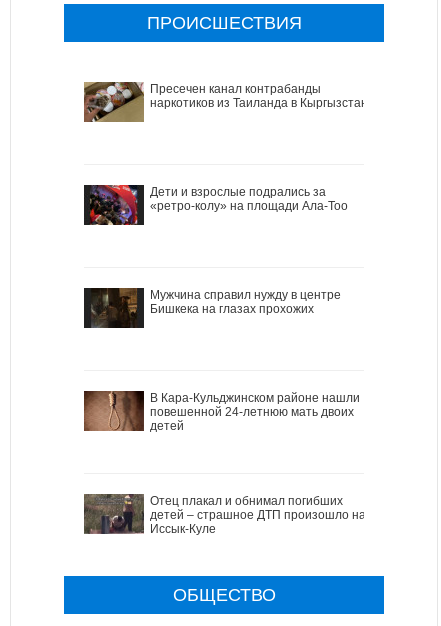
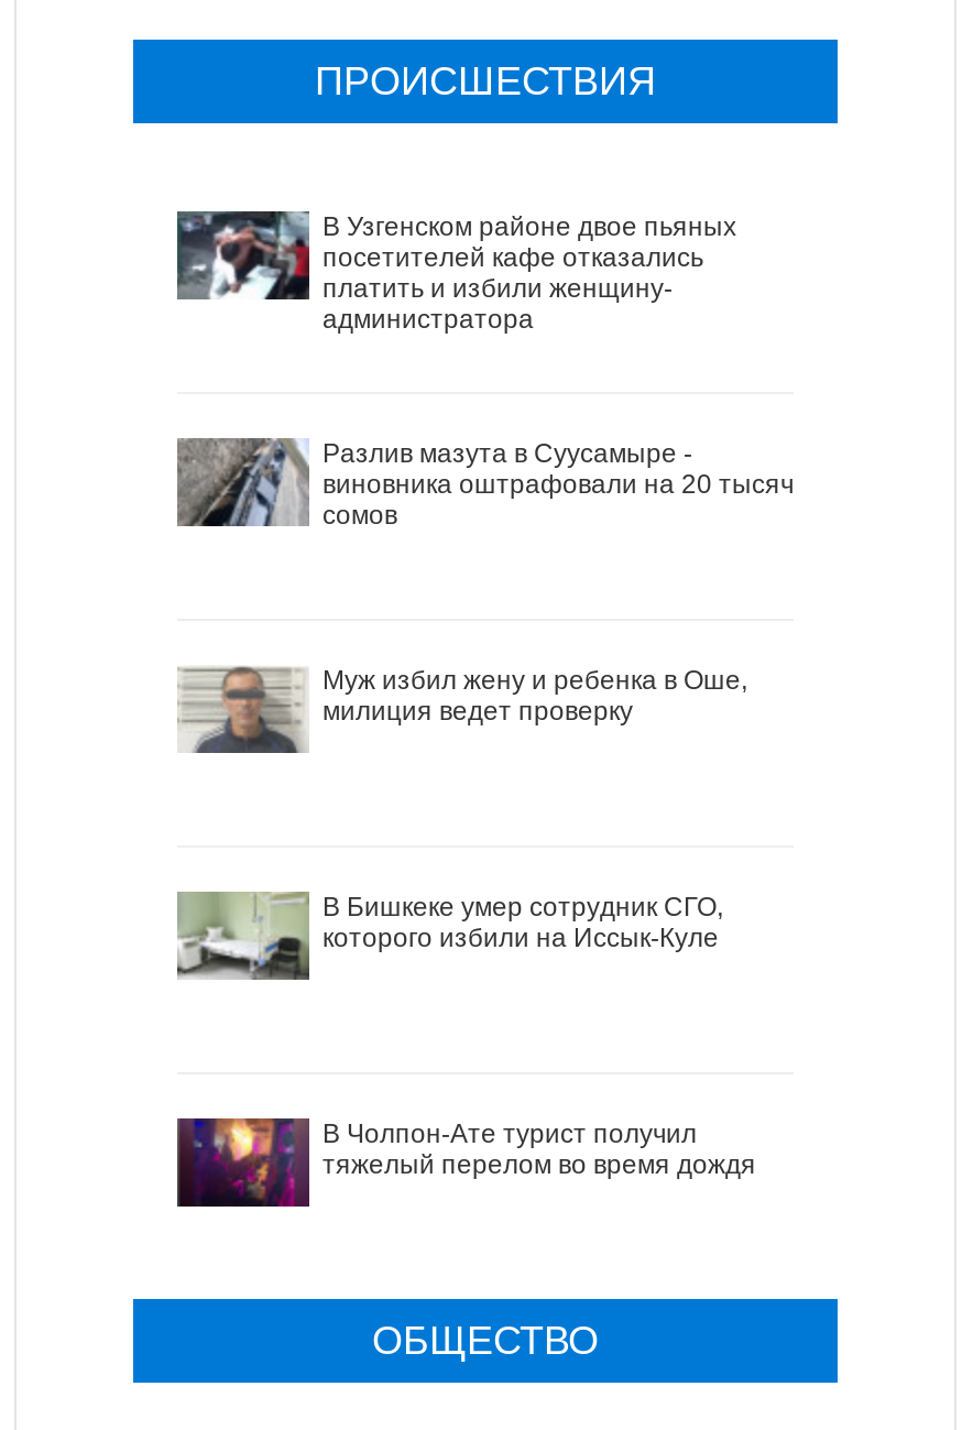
- [image]
- Пресечен канал контрабанды
- наркотиков из Таиланда в Кыргызстан
+ [image]
+ В Узгенском районе двое пьяных
+ посетителей кафе отказались
+ платить и избили женщину-
+ администратора

- [image]
- Дети и взрослые подрались за
- «ретро-колу» на площади Ала-Тоо
+ [image]
+ Разлив мазута в Суусамыре -
+ виновника оштрафовали на 20 тысяч
+ сомов

- [image]
- Мужчина справил нужду в центре
- Бишкека на глазах прохожих
+ [image]
+ Муж избил жену и ребенка в Оше,
+ милиция ведет проверку

- [image]
- В Кара-Кульджинском районе нашли
- повешенной 24-летнюю мать двоих
- детей
+ [image]
+ В Бишкеке умер сотрудник СГО,
+ которого избили на Иссык-Куле

- [image]
- Отец плакал и обнимал погибших
- детей – страшное ДТП произошло на
- Иссык-Куле
+ [image]
+ В Чолпон-Ате турист получил
+ тяжелый перелом во время дождя
